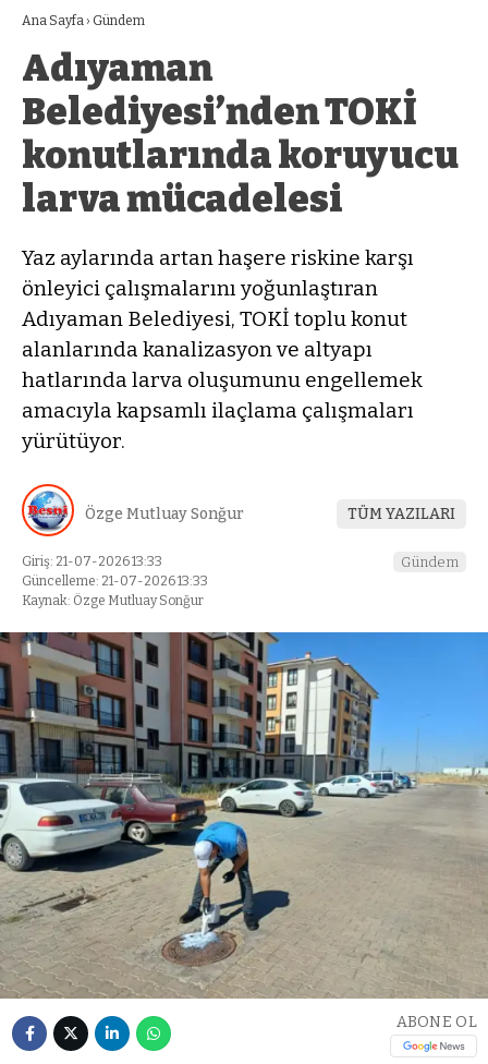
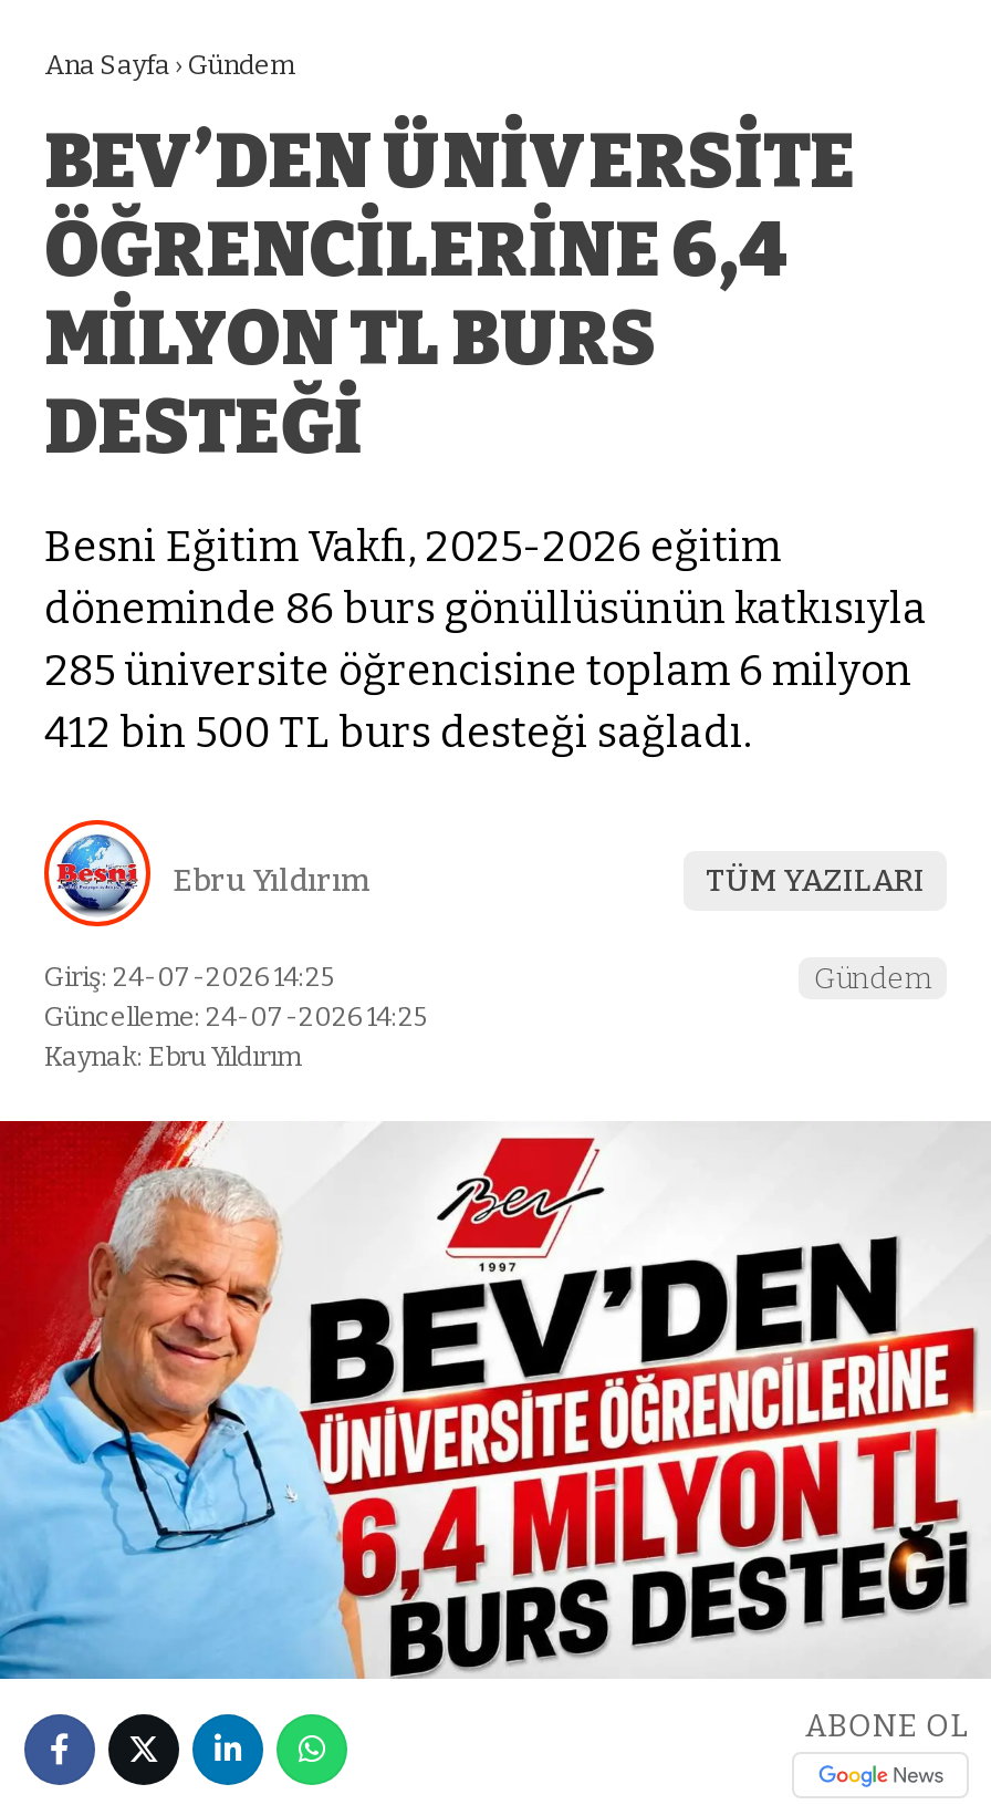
- Adıyaman
- Belediyesi’nden TOKİ
- konutlarında koruyucu
- larva mücadelesi
+ BEV’DEN ÜNİVERSİTE
+ ÖĞRENCİLERİNE 6,4
+ MİLYON TL BURS
+ DESTEĞİ

- Yaz aylarında artan haşere riskine karşı
- önleyici çalışmalarını yoğunlaştıran
- Adıyaman Belediyesi, TOKİ toplu konut
- alanlarında kanalizasyon ve altyapı
- hatlarında larva oluşumunu engellemek
- amacıyla kapsamlı ilaçlama çalışmaları
- yürütüyor.
+ Besni Eğitim Vakfı, 2025-2026 eğitim
+ döneminde 86 burs gönüllüsünün katkısıyla
+ 285 üniversite öğrencisine toplam 6 milyon
+ 412 bin 500 TL burs desteği sağladı.

- Özge Mutluay Sonğur
+ Ebru Yıldırım

- Giriş: 21-07-2026 13:33
- Güncelleme: 21-07-2026 13:33
- Kaynak: Özge Mutluay Sonğur
+ Giriş: 24-07-2026 14:25
+ Güncelleme: 24-07-2026 14:25
+ Kaynak: Ebru Yıldırım

- [image]
+ [image]
